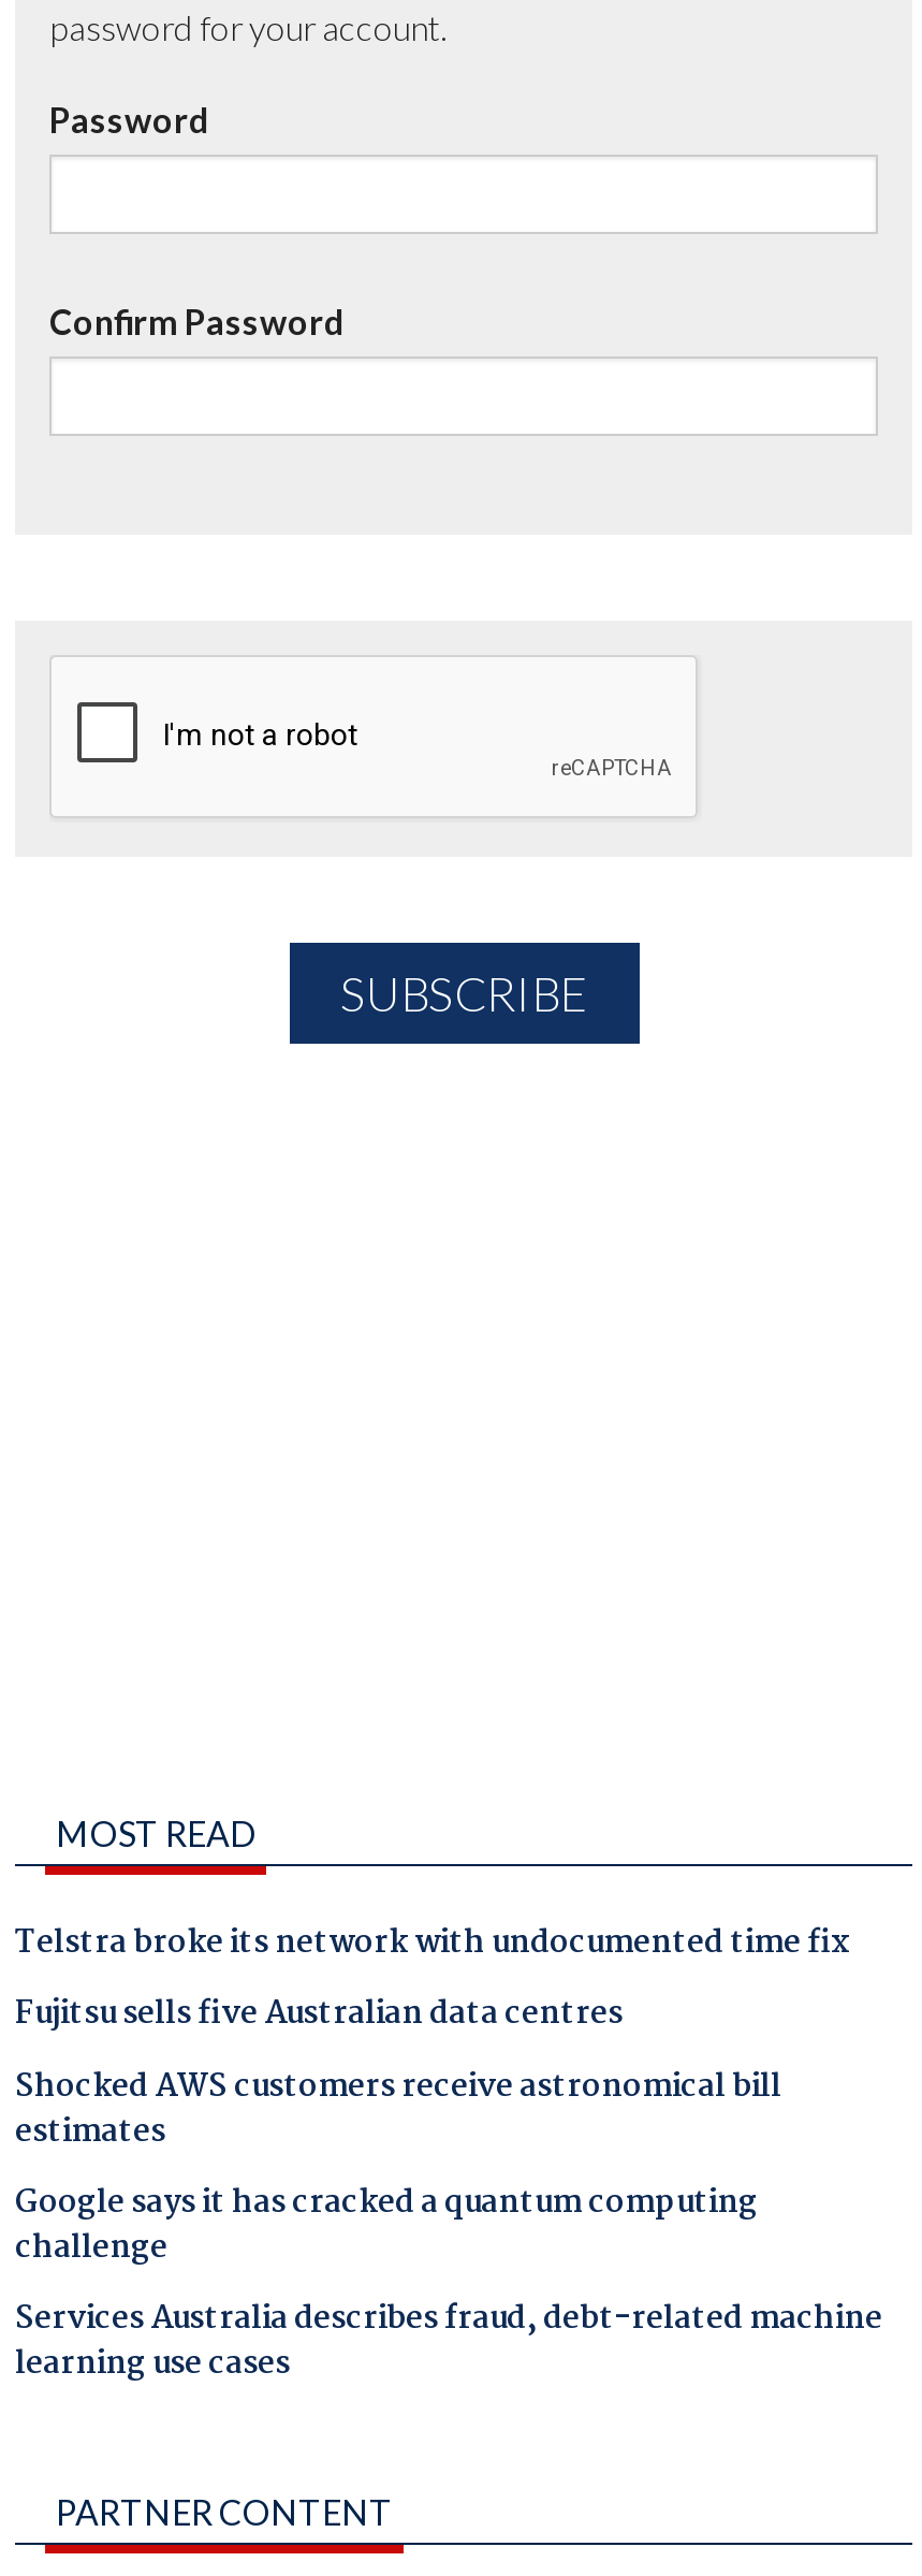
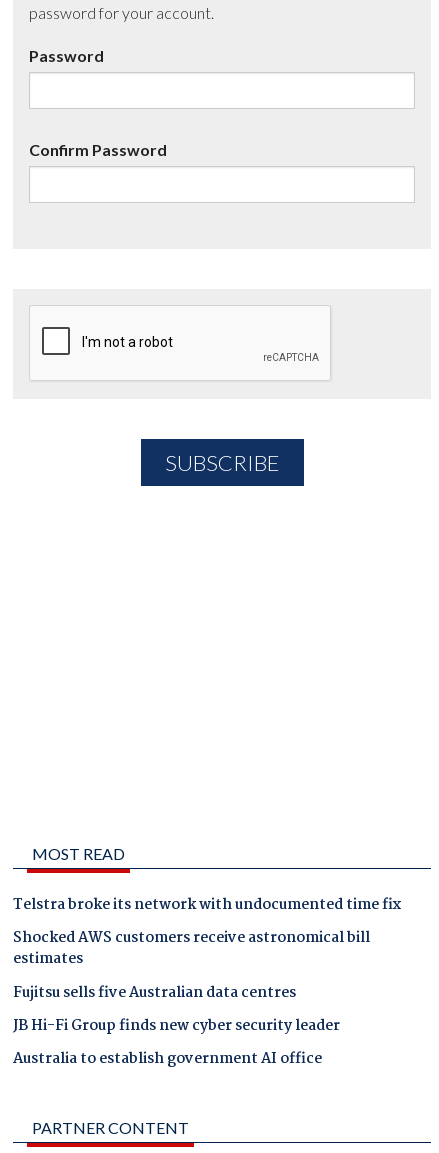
moved down: Fujitsu sells five Australian data centres

- Google says it has cracked a quantum computing
- challenge
- Services Australia describes fraud, debt-related machine
- learning use cases
+ JB Hi-Fi Group finds new cyber security leader
+ Australia to establish government AI office
